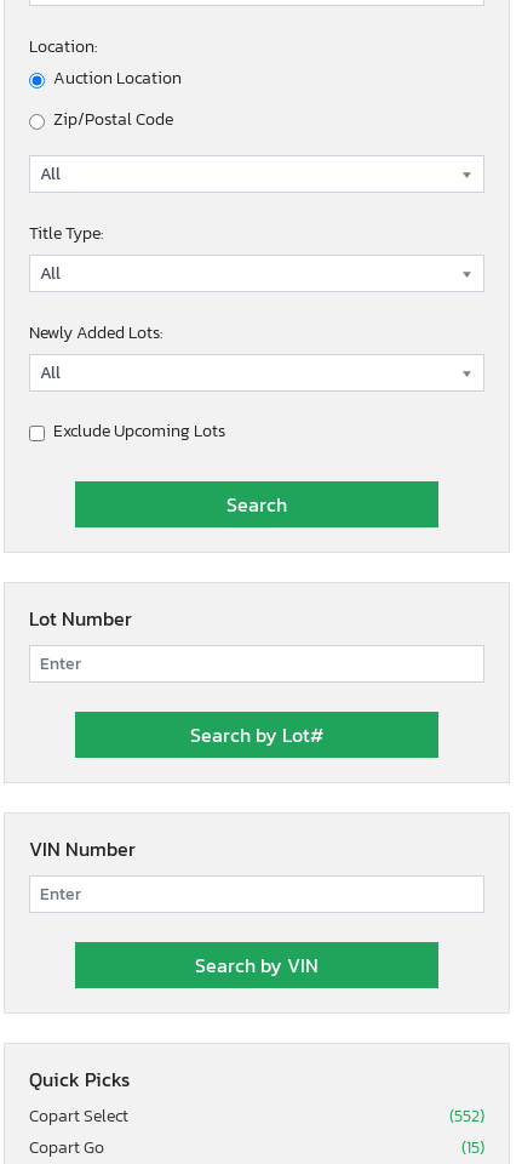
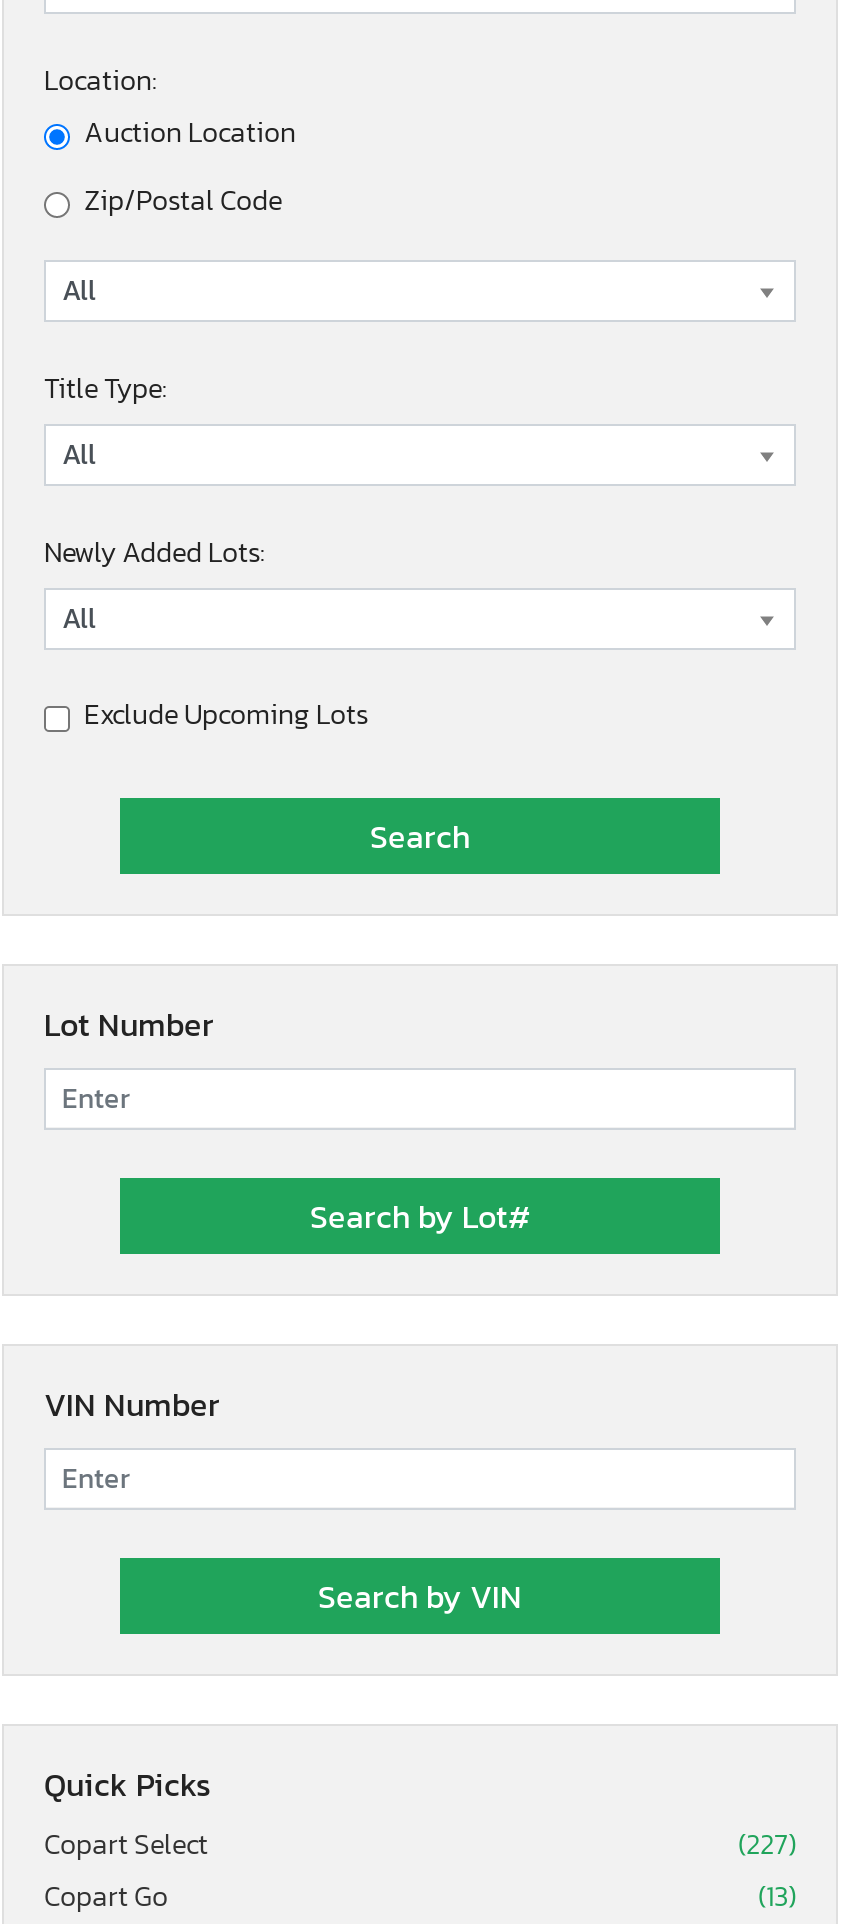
- (552)
+ (227)

- (15)
+ (13)
